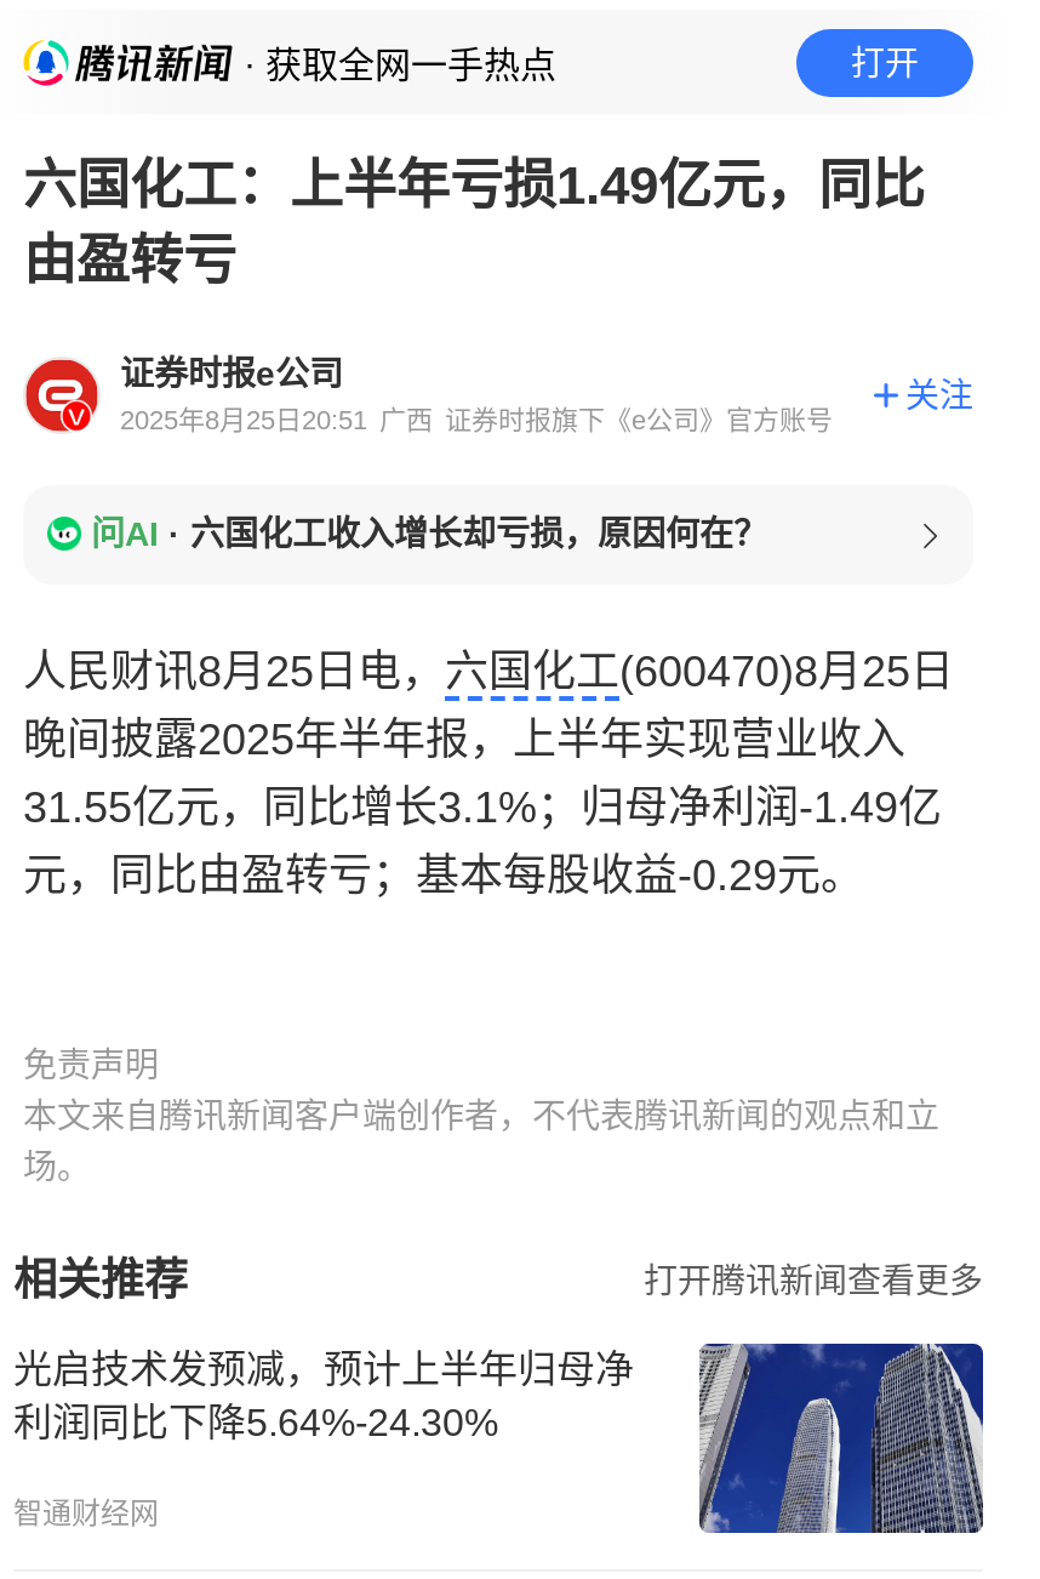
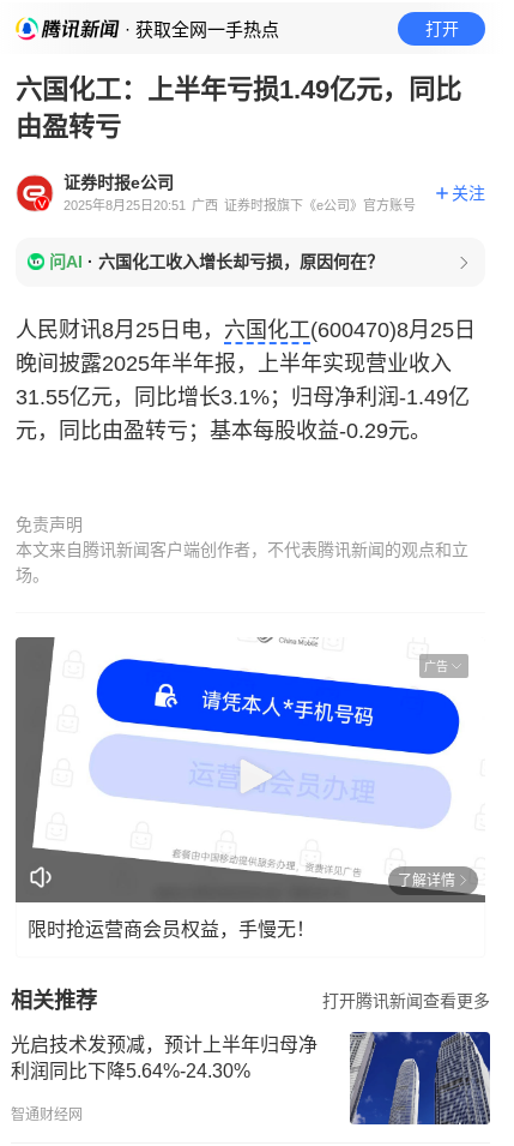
+ [image]
+ 广告

+ 了解详情
+ 限时抢运营商会员权益，手慢无！
